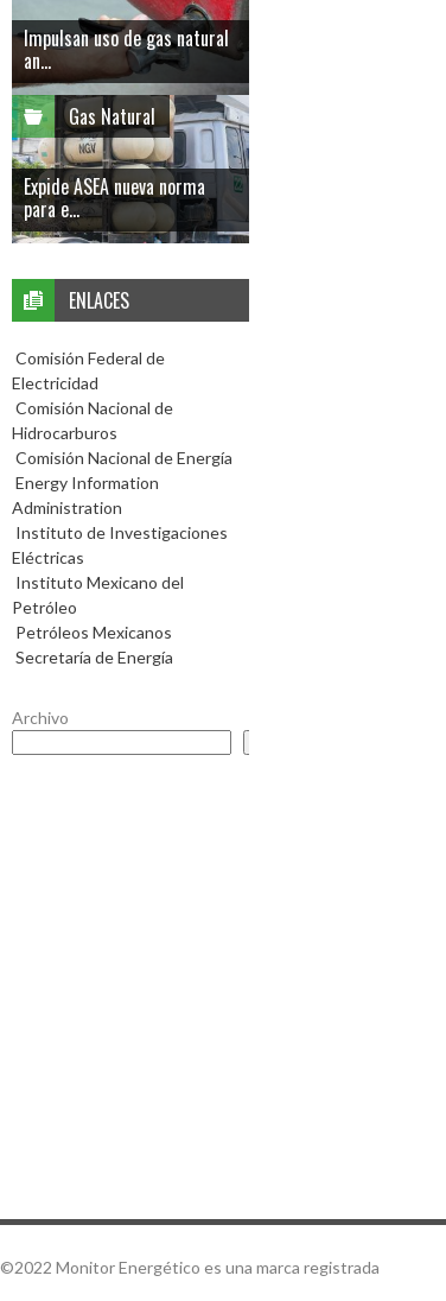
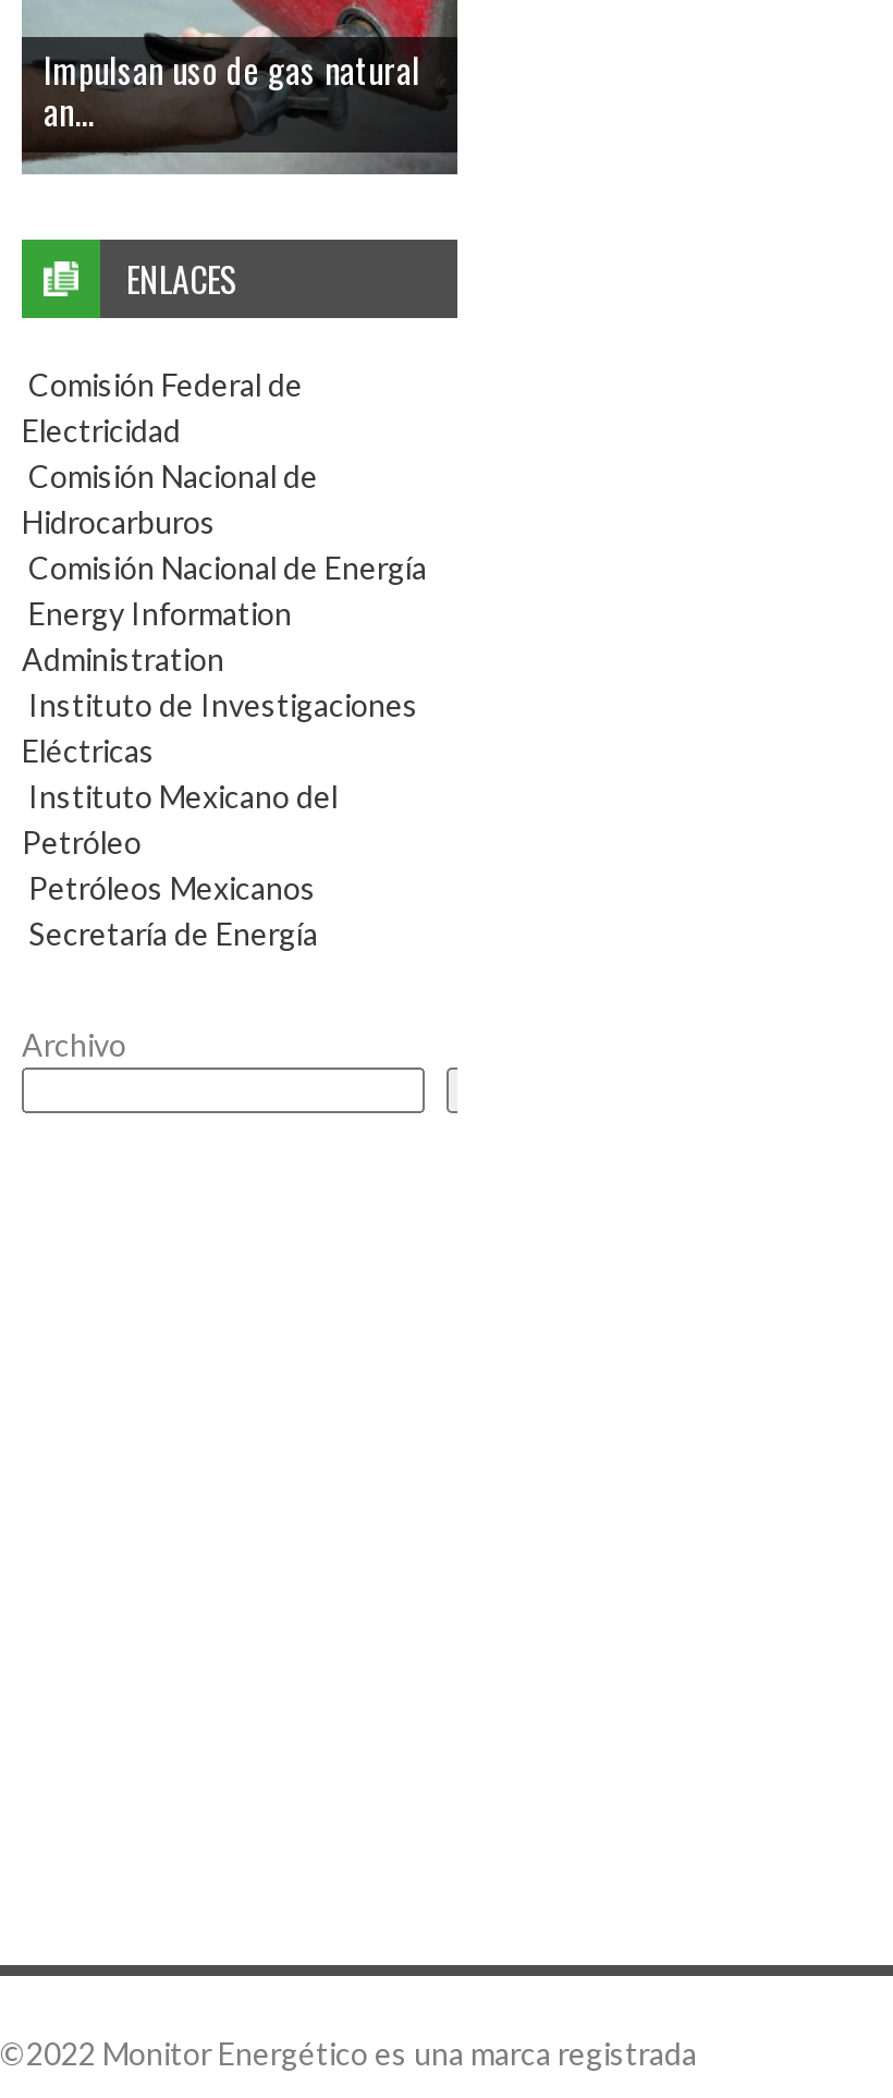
- [image]
- Gas Natural
- Expide ASEA nueva norma
- para e...
